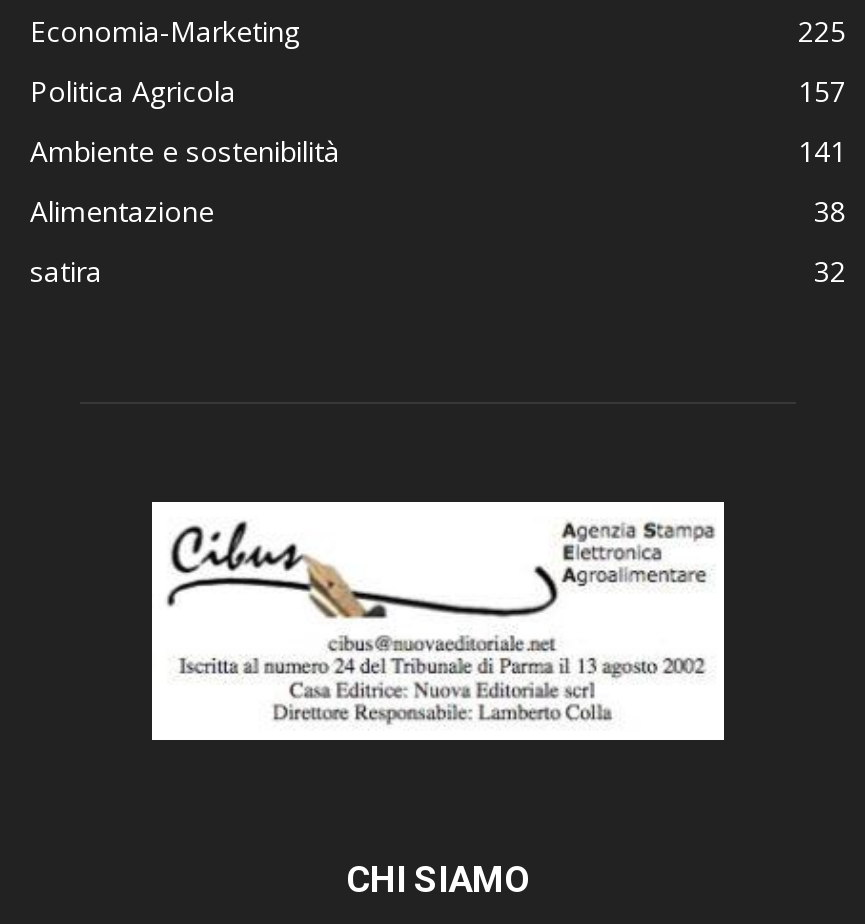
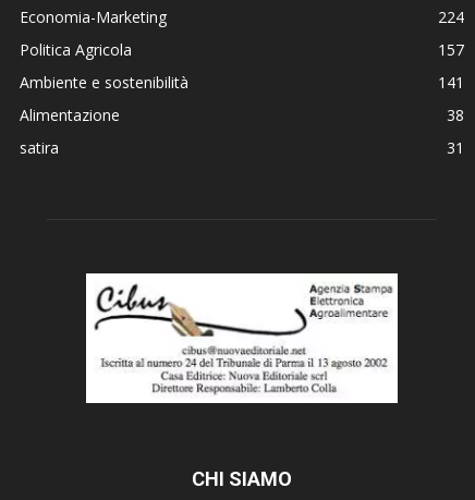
- 225
+ 224

- 32
+ 31
